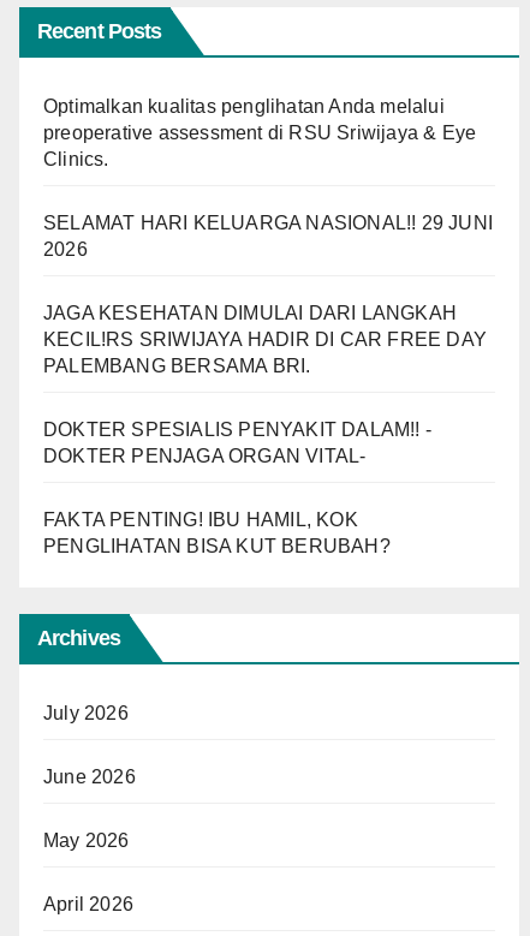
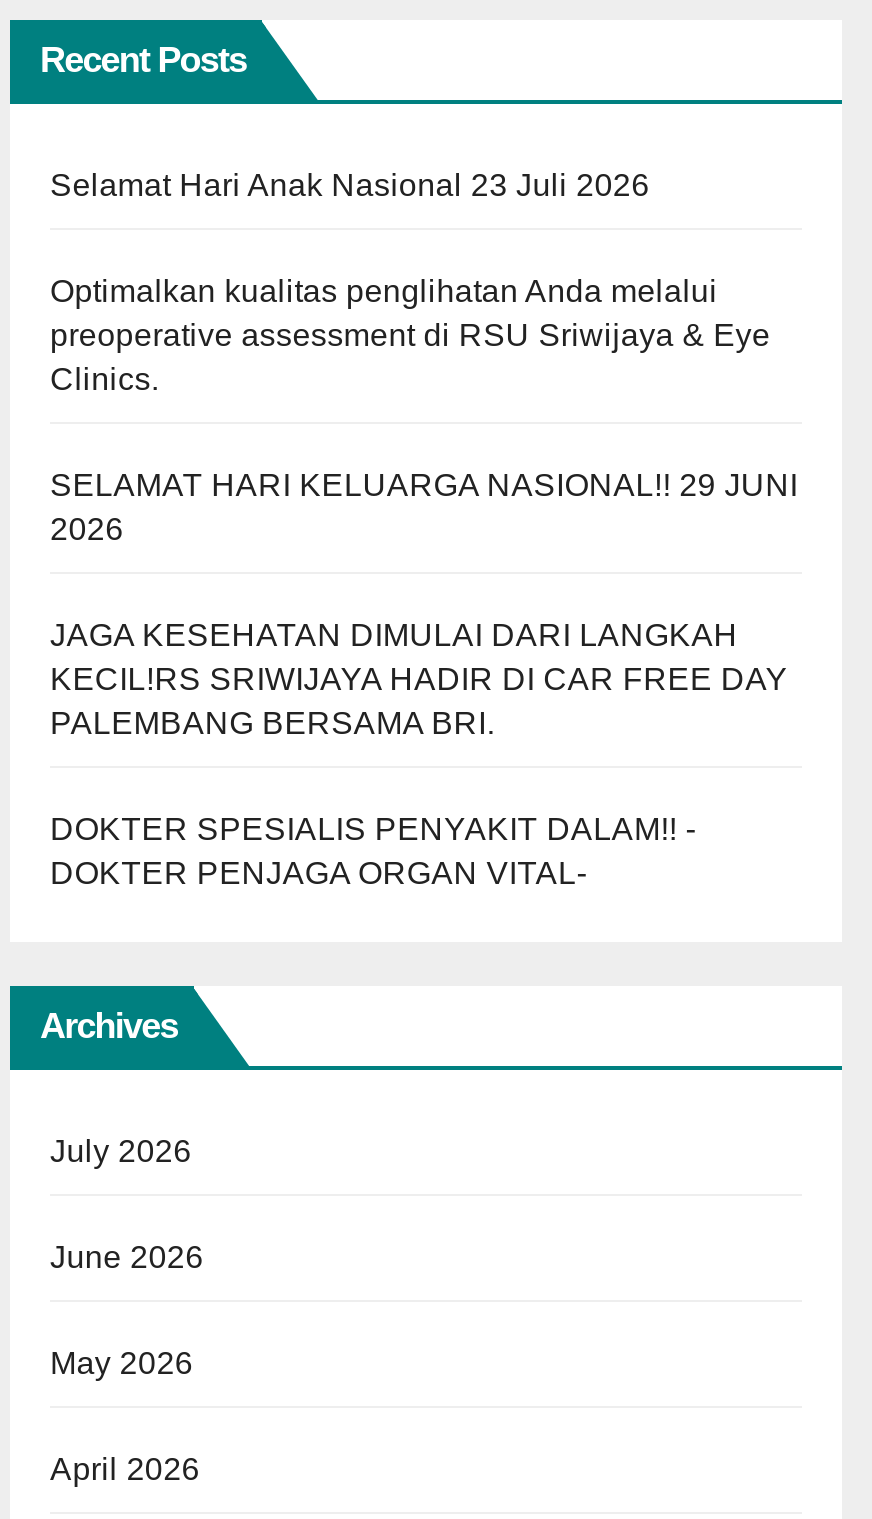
+ Selamat Hari Anak Nasional 23 Juli 2026

moved down: Optimalkan kualitas penglihatan Anda melalui | preoperative assessment di RSU Sriwijaya & Eye | Clinics. | ... | DOKTER SPESIALIS PENYAKIT DALAM!! - | DOKTER PENJAGA ORGAN VITAL-

- FAKTA PENTING! IBU HAMIL, KOK
- PENGLIHATAN BISA KUT BERUBAH?
